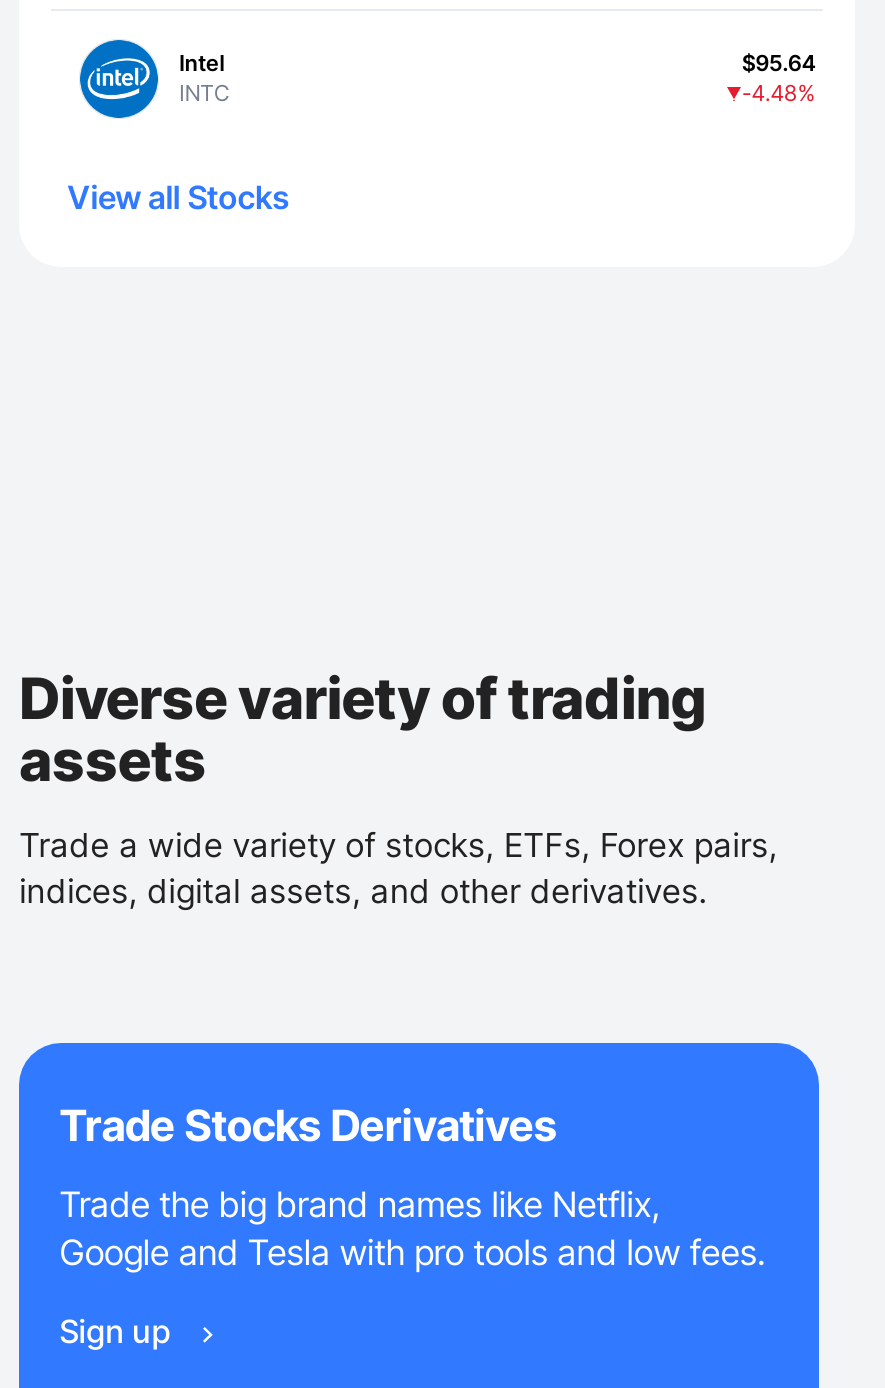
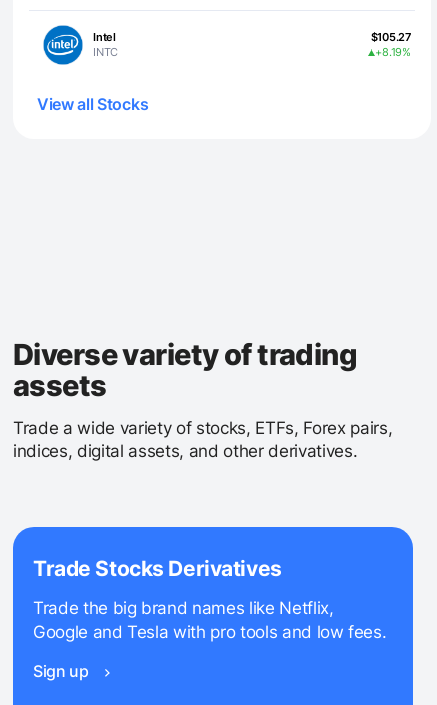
- $95.64
+ $105.27

- -4.48%
+ +8.19%
